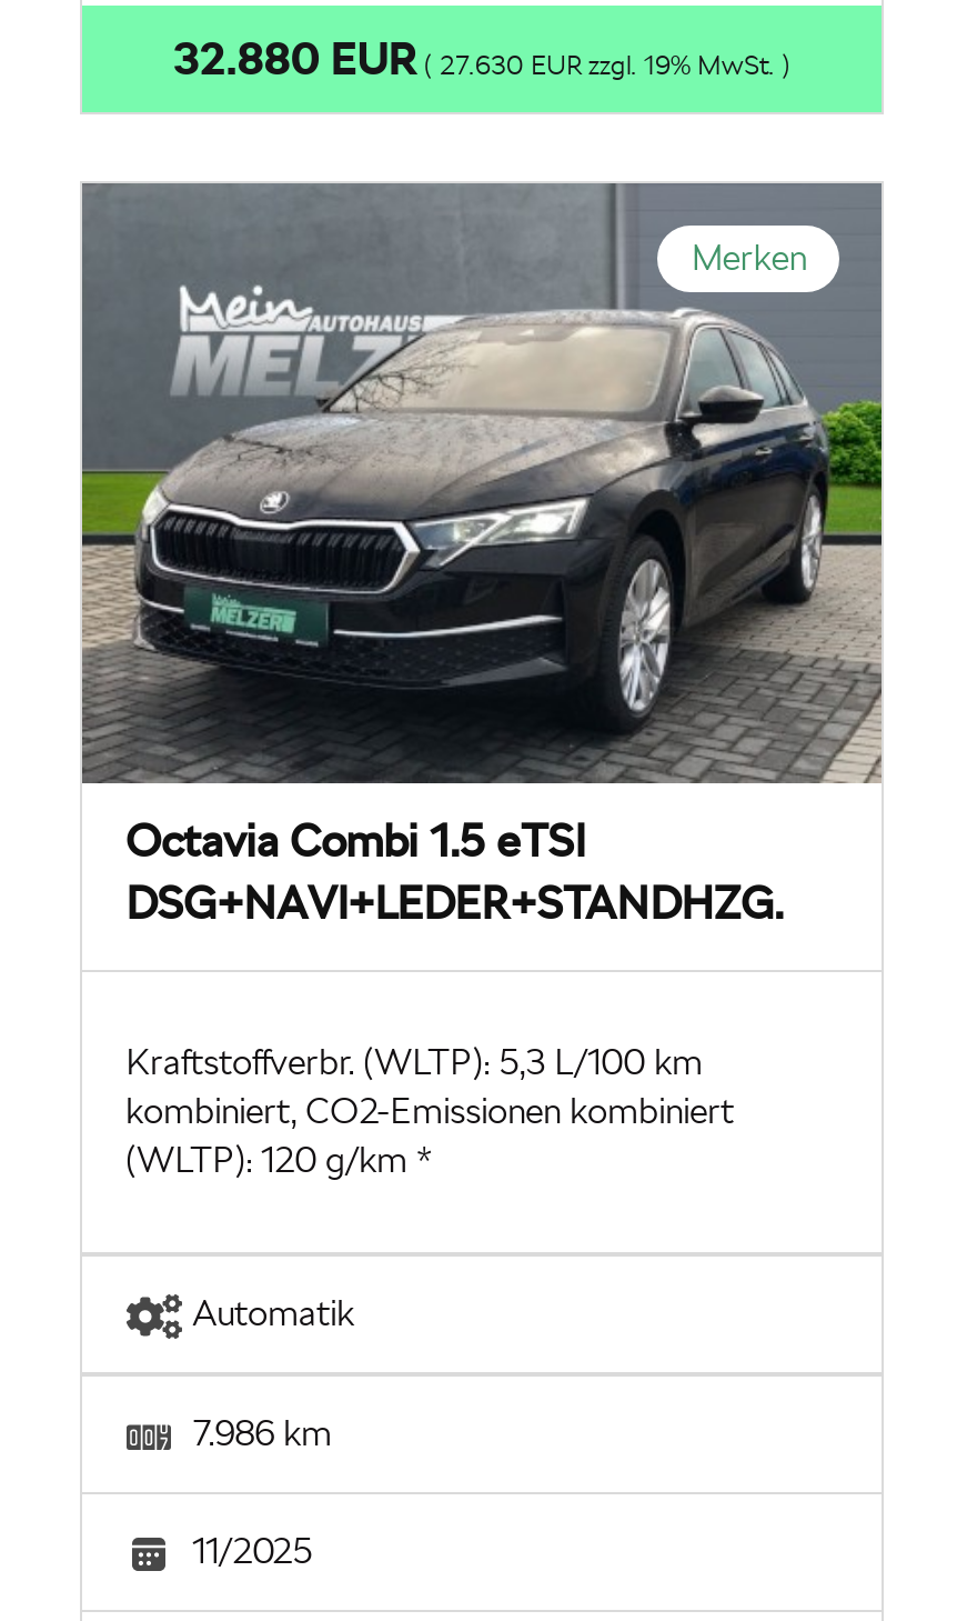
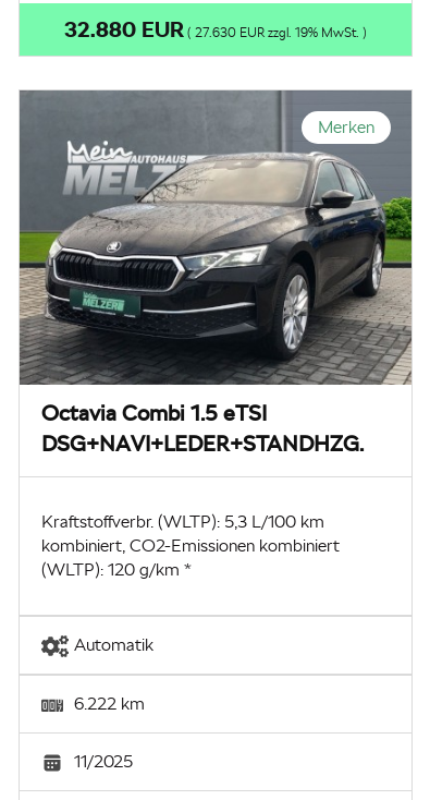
- 7.986 km
+ 6.222 km
